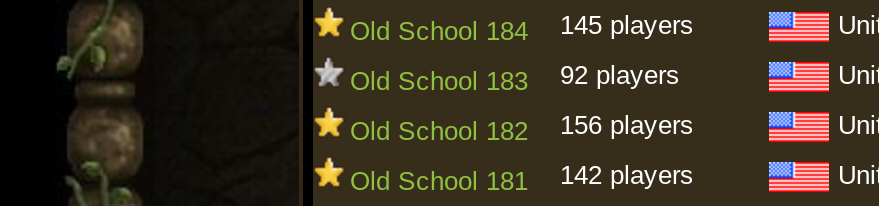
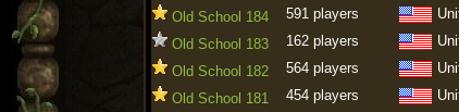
- Old School 184 145 players
+ Old School 184 591 players

- Old School 183 92 players
+ Old School 183 162 players

- Old School 182 156 players
+ Old School 182 564 players

- Old School 181 142 players
+ Old School 181 454 players
